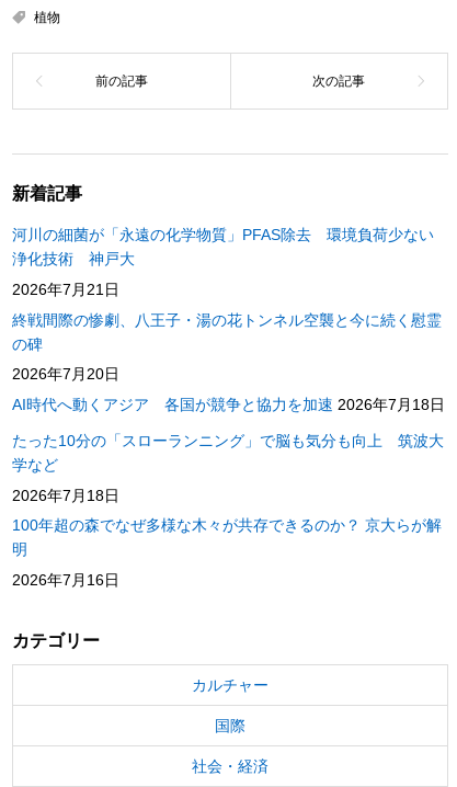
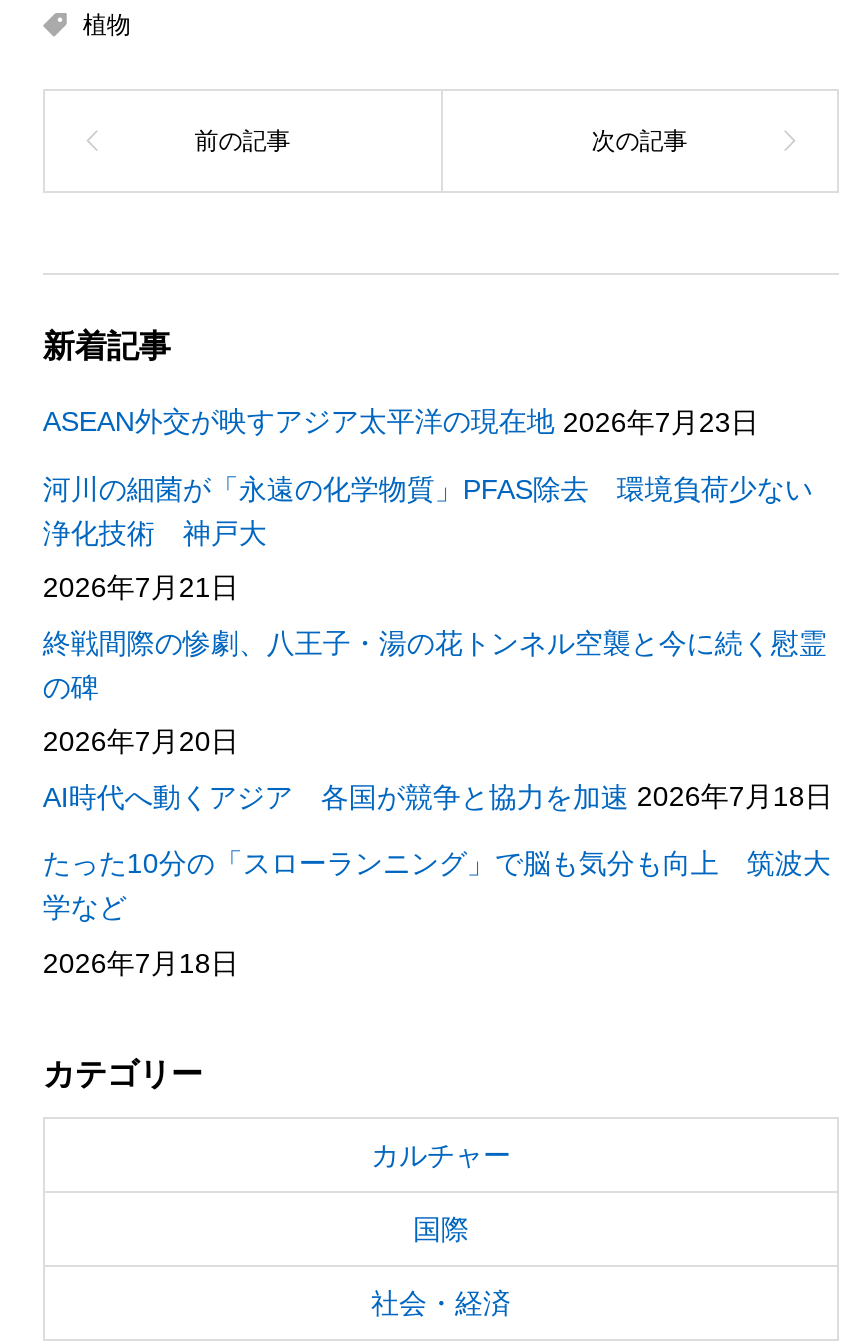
+ ASEAN外交が映すアジア太平洋の現在地 2026年7月23日

moved down: 河川の細菌が「永遠の化学物質」PFAS除去 環境負荷少ない | 浄化技術 神戸大 | 2026年7月21日 | ... | 学など | 2026年7月18日

- 100年超の森でなぜ多様な木々が共存できるのか？ 京大らが解
- 明
- 2026年7月16日
